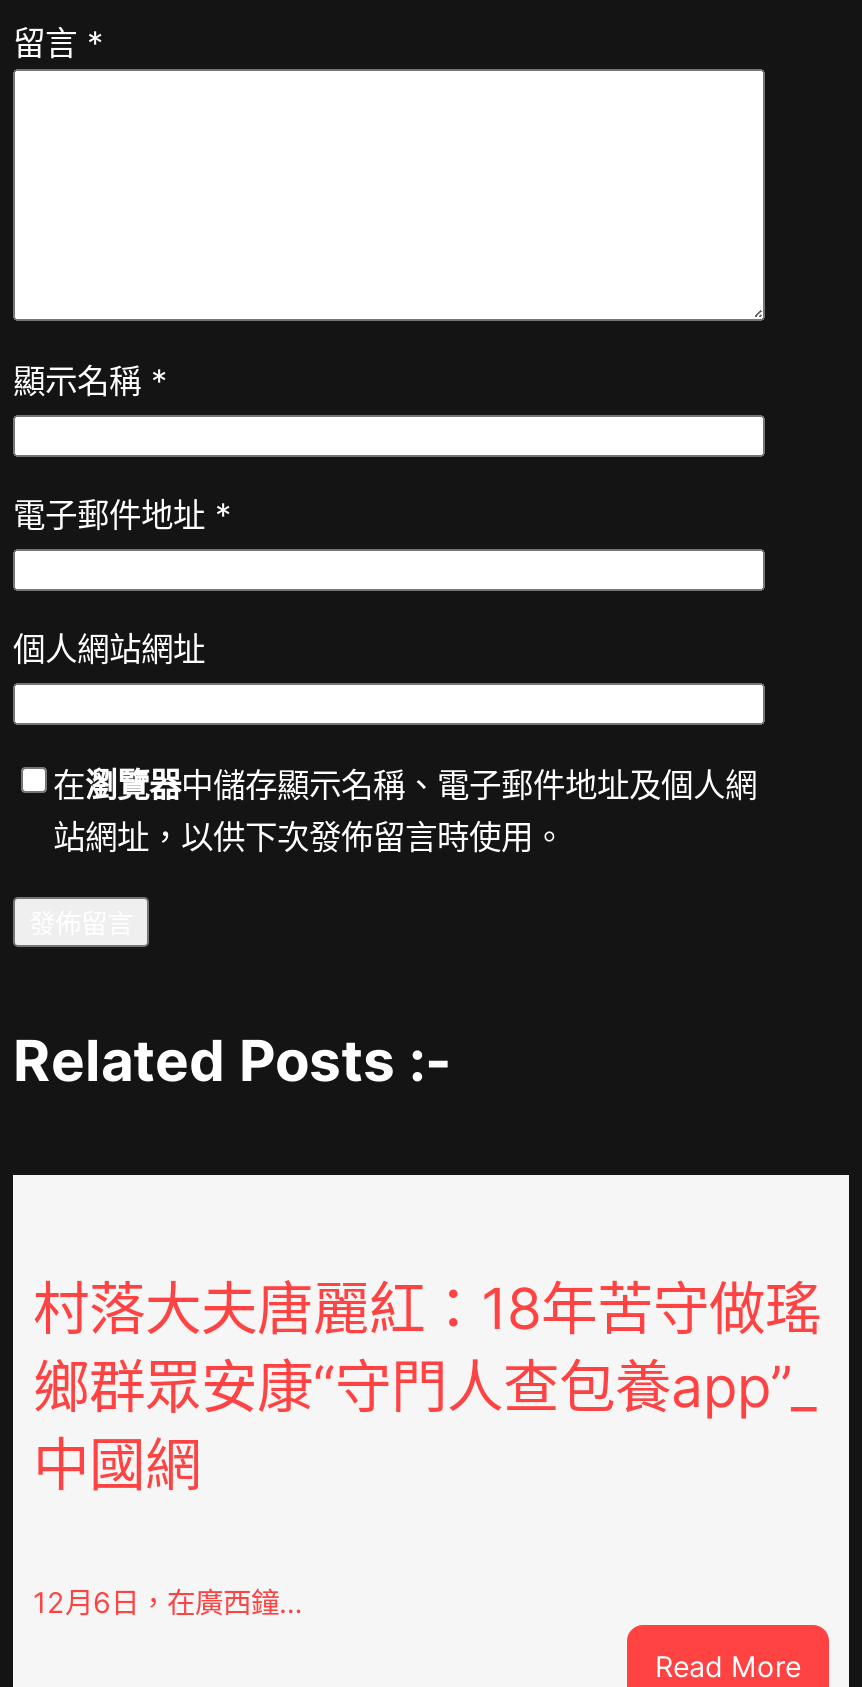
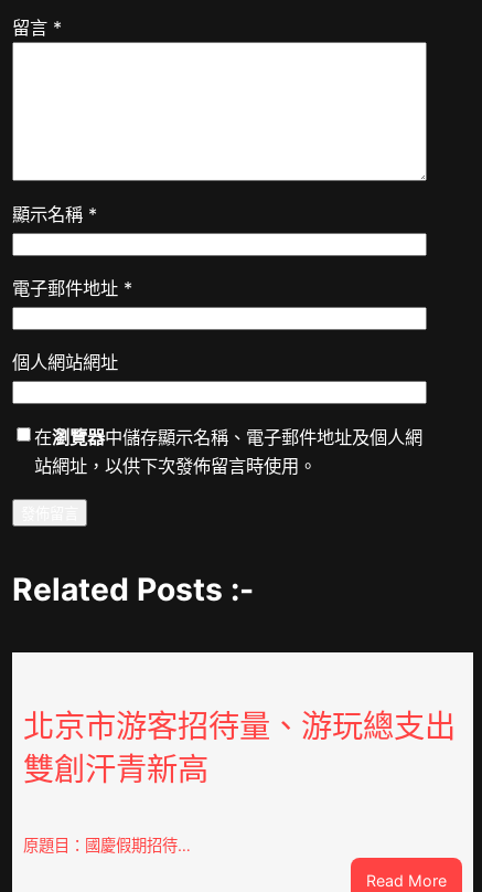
- 村落大夫唐麗紅：18年苦守做瑤
- 鄉群眾安康“守門人查包養app”_
- 中國網
+ 北京市游客招待量、游玩總支出
+ 雙創汗青新高

- 12月6日，在廣西鐘…
+ 原題目：國慶假期招待…
